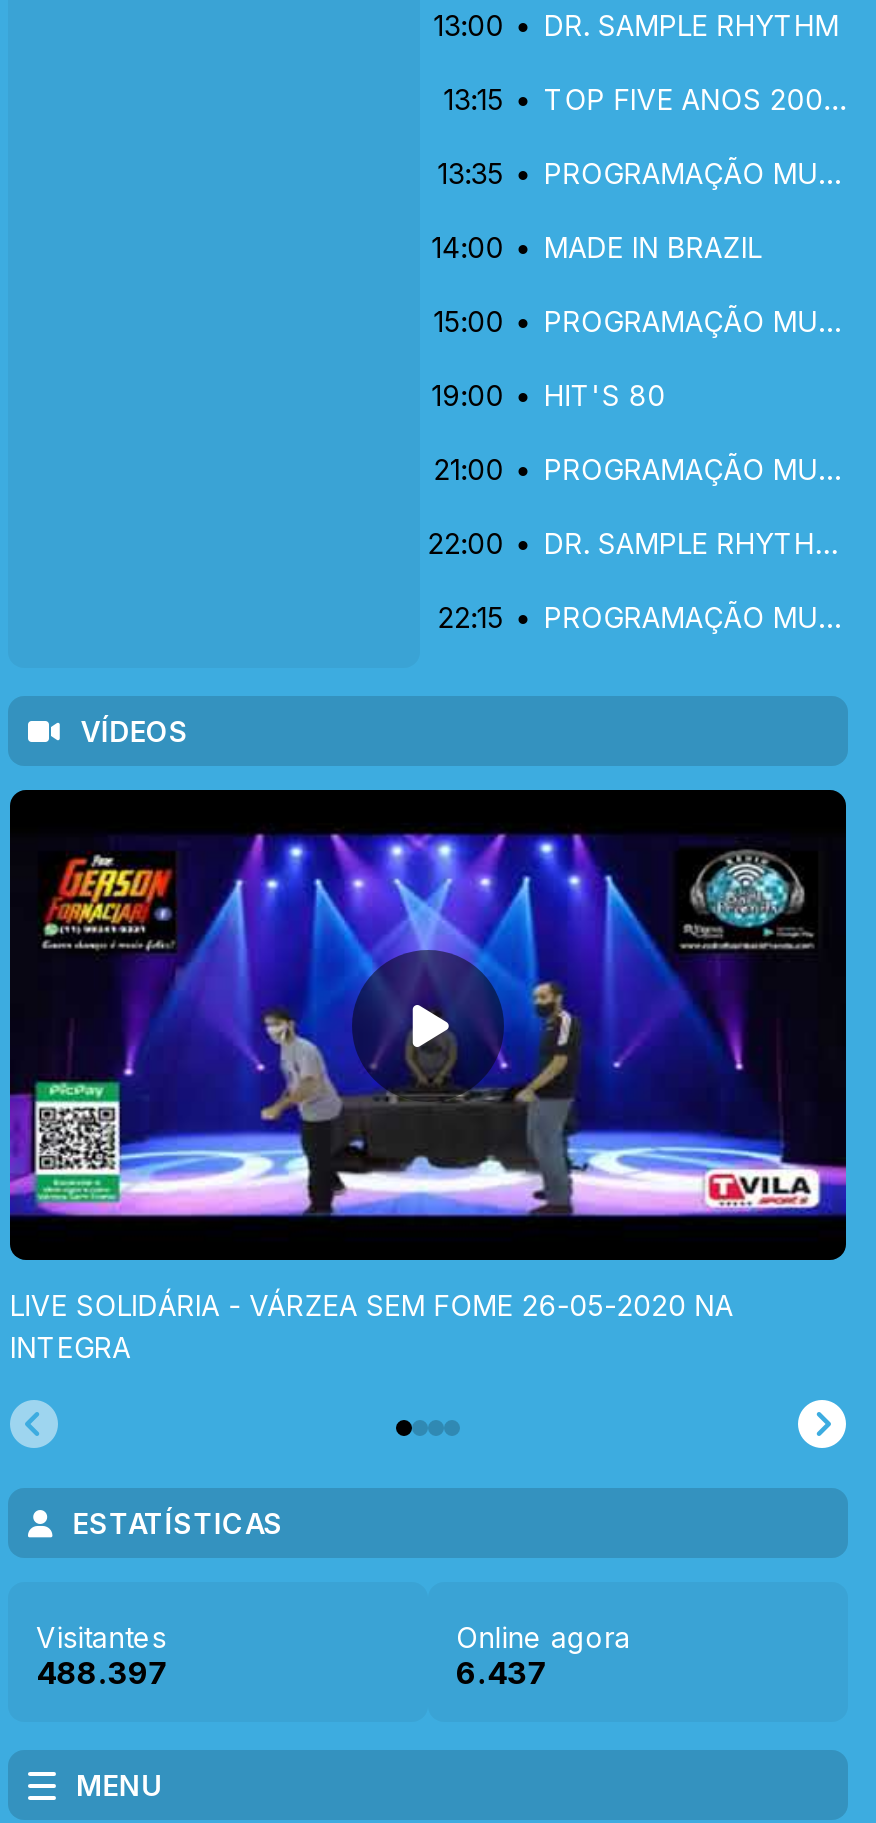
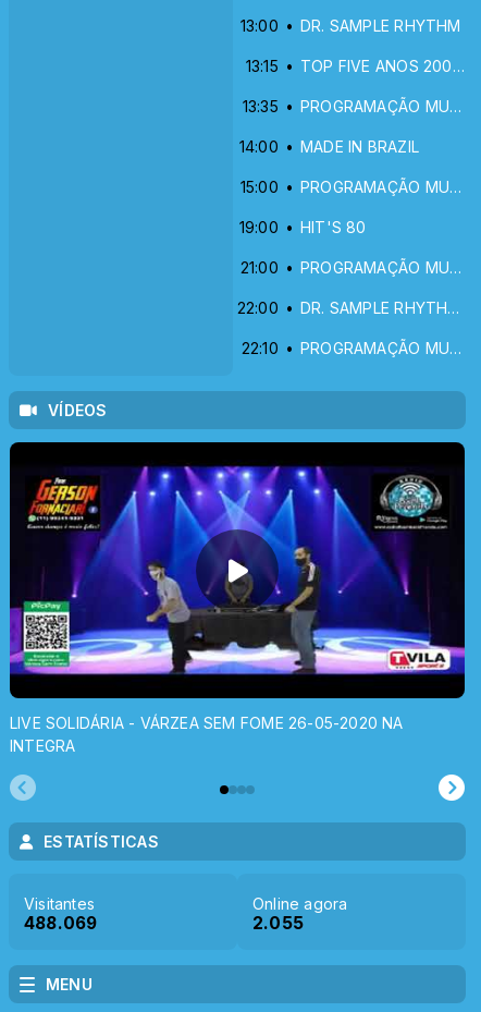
- 22:15
+ 22:10

- 488.397
+ 488.069

- 6.437
+ 2.055
